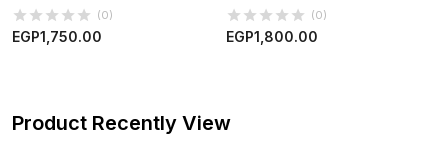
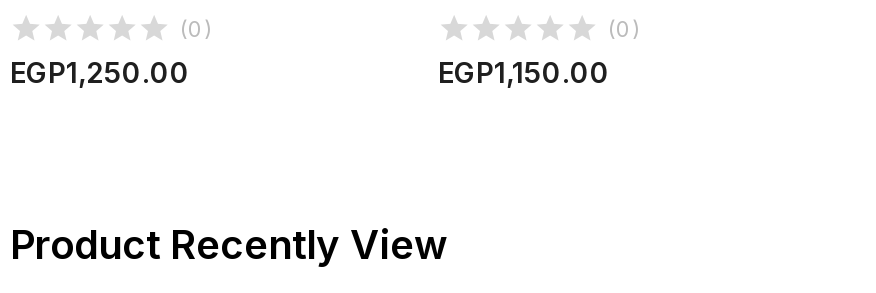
- EGP1,750.00
+ EGP1,250.00

- EGP1,800.00
+ EGP1,150.00
